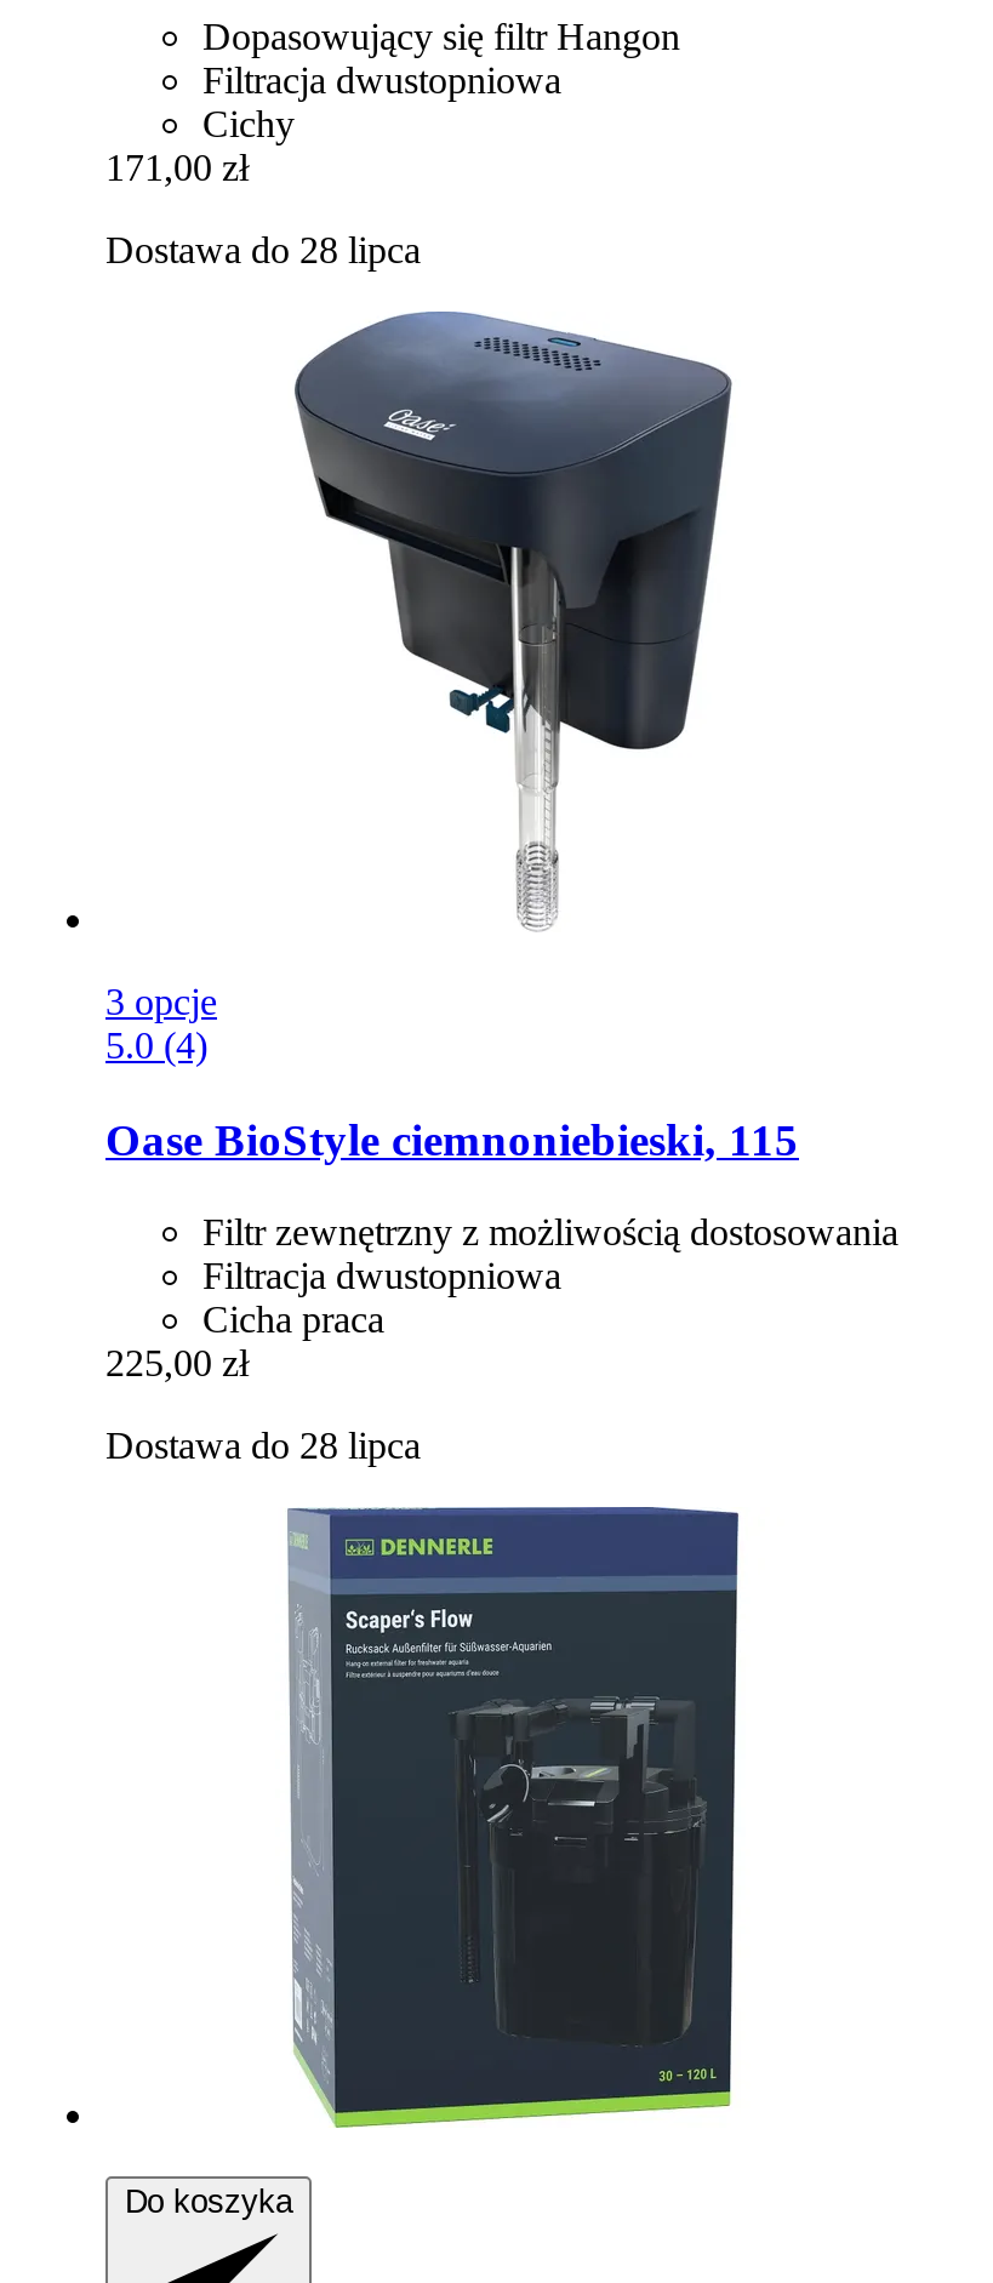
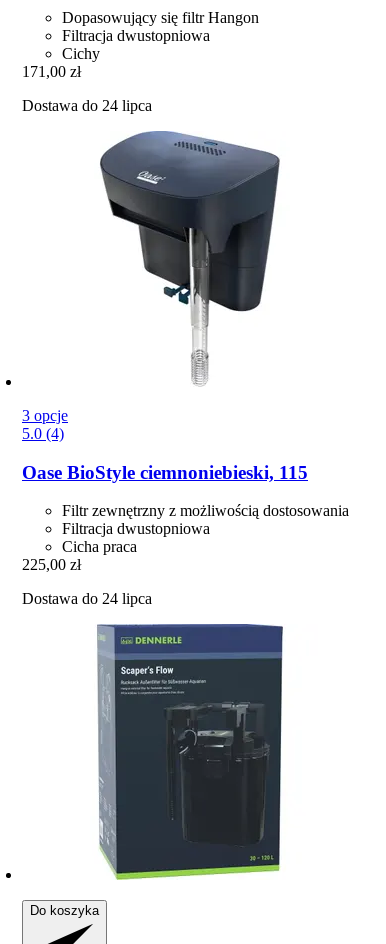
- Dostawa do 28 lipca
+ Dostawa do 24 lipca

- Dostawa do 28 lipca
+ Dostawa do 24 lipca
